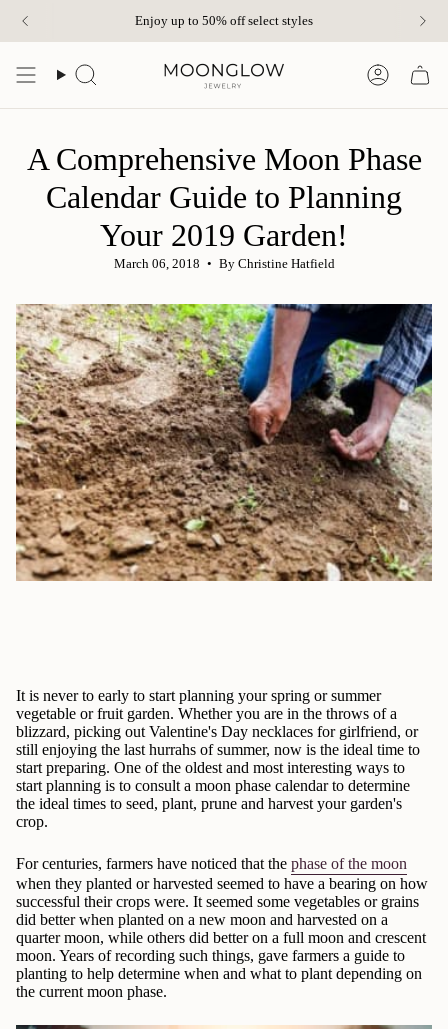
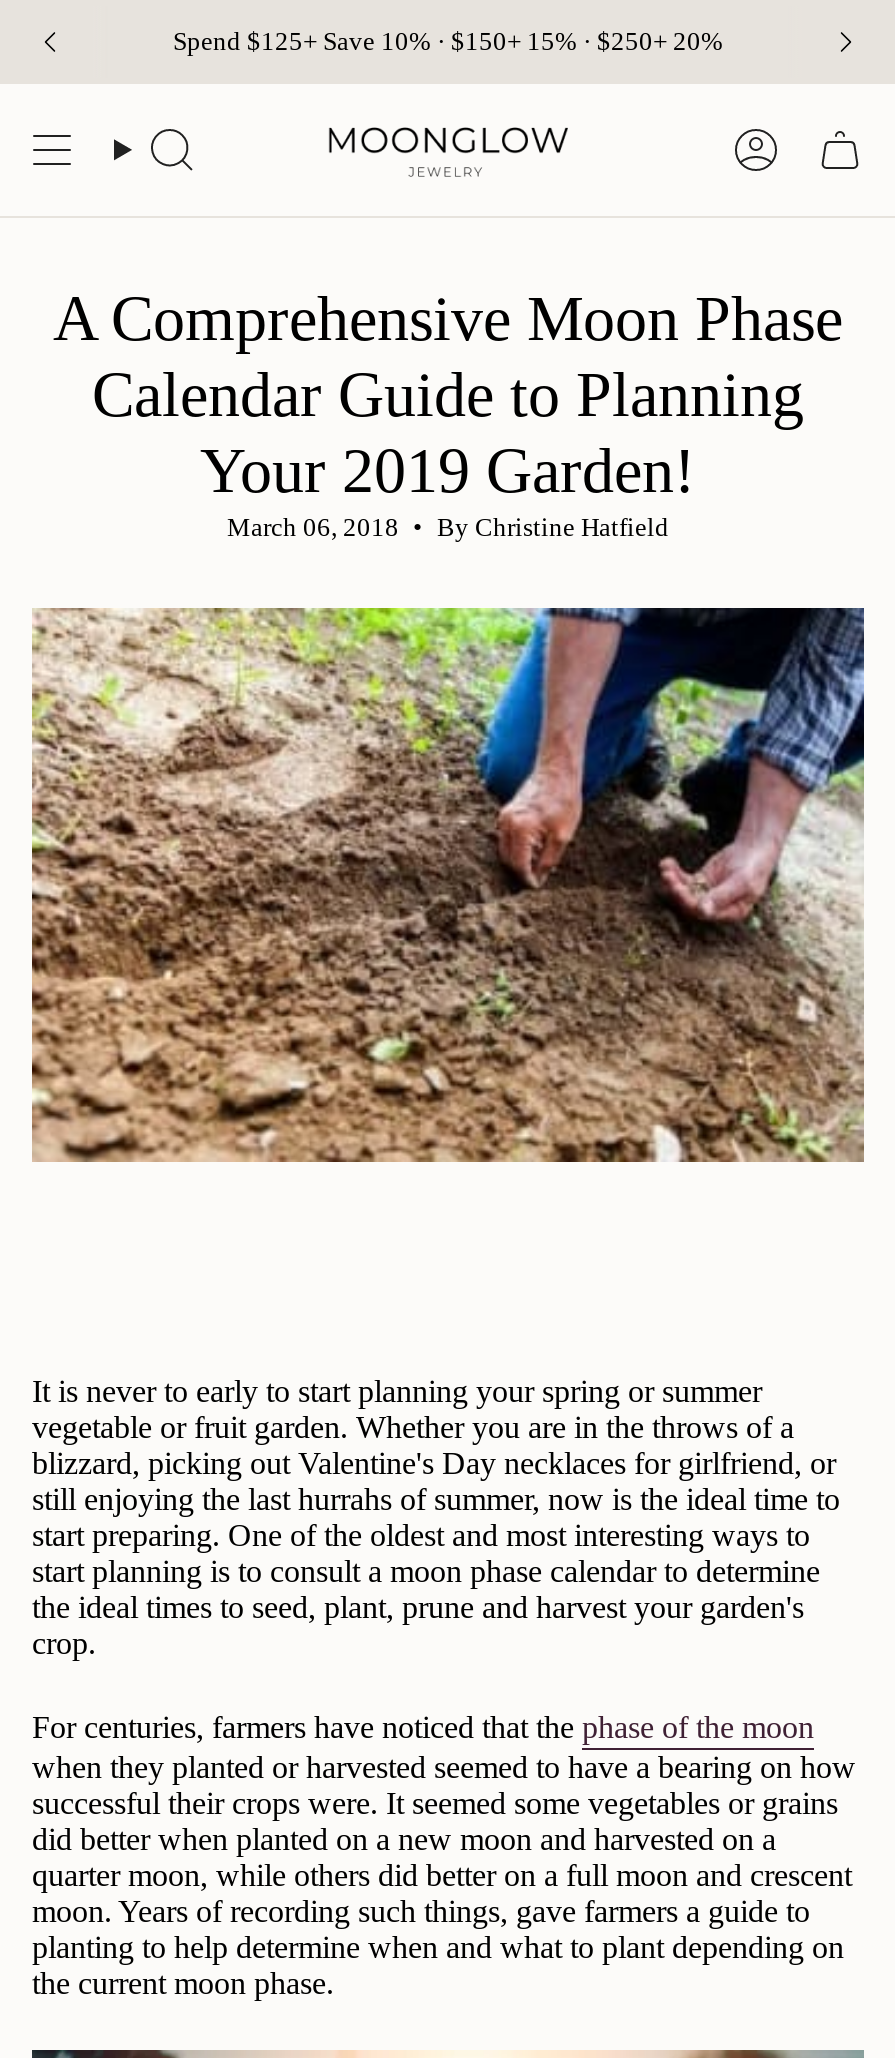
- Enjoy up to 50% off select styles
+ Spend $125+ Save 10% · $150+ 15% · $250+ 20%
